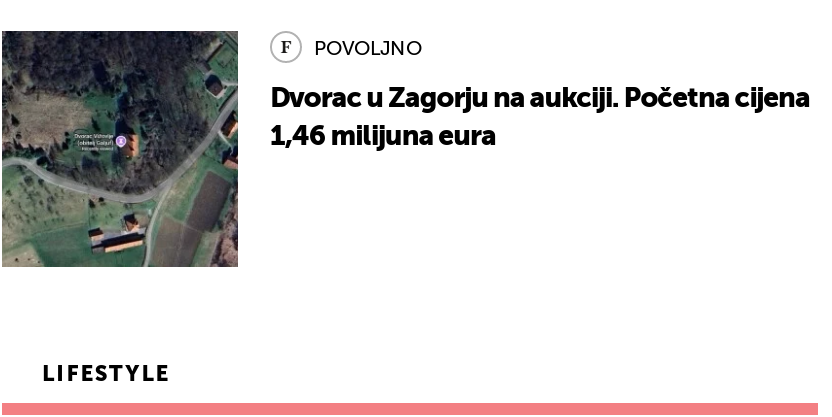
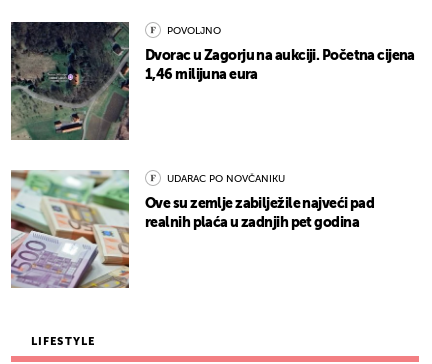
+ [image]
+ UDARAC PO NOVČANIKU
+ Ove su zemlje zabilježile najveći pad
+ realnih plaća u zadnjih pet godina
